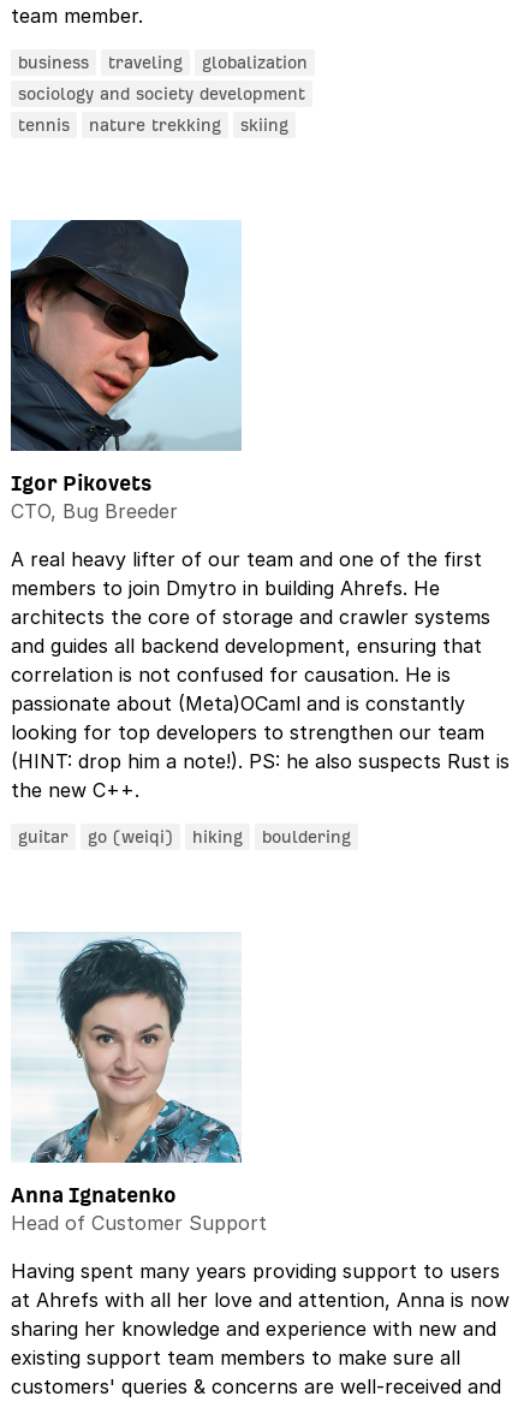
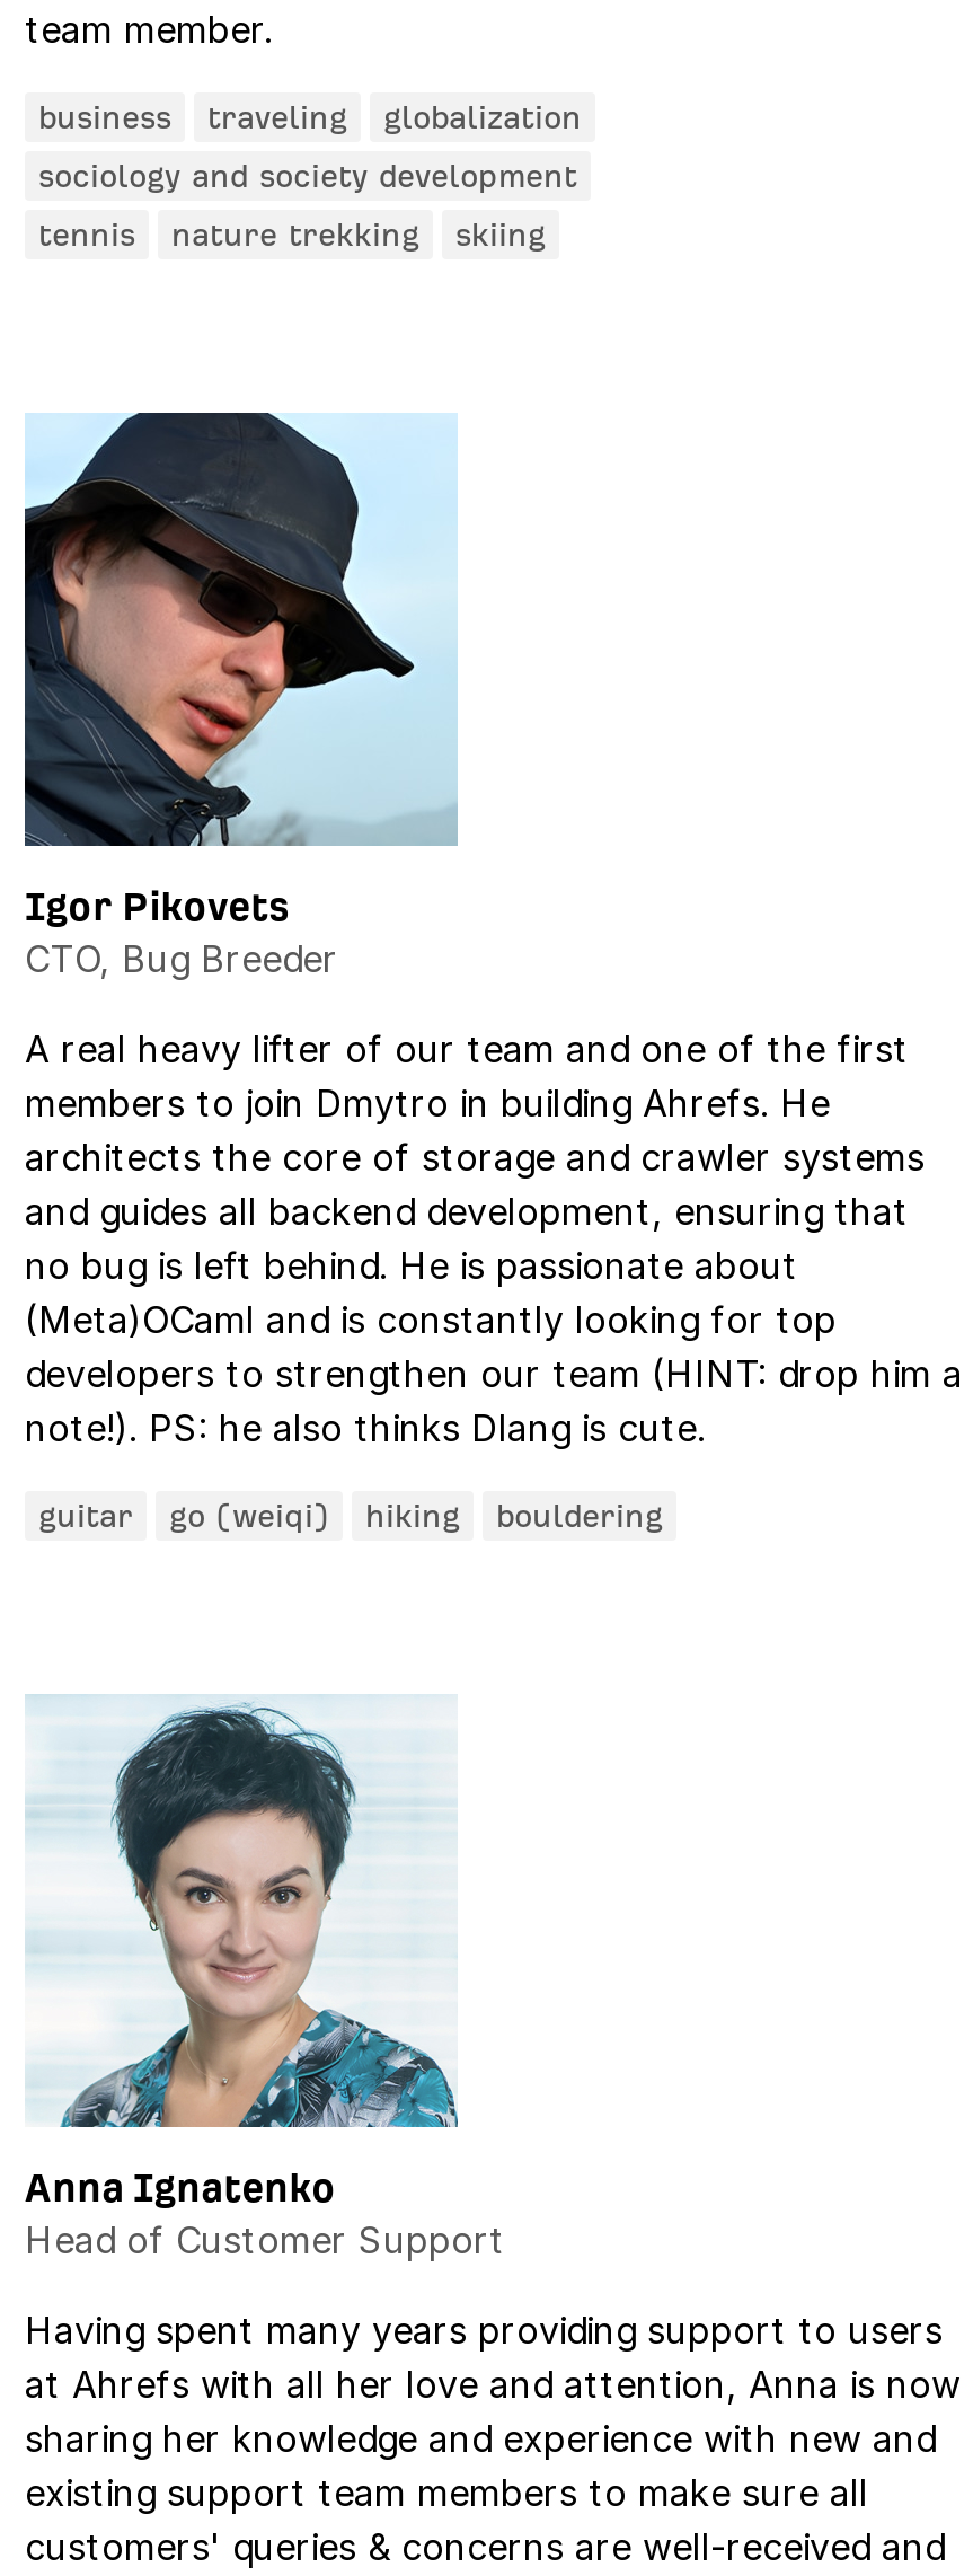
- correlation is not confused for causation. He is
- passionate about (Meta)OCaml and is constantly
- looking for top developers to strengthen our team
- (HINT: drop him a note!). PS: he also suspects Rust is
- the new C++.
+ no bug is left behind. He is passionate about
+ (Meta)OCaml and is constantly looking for top
+ developers to strengthen our team (HINT: drop him a
+ note!). PS: he also thinks Dlang is cute.
